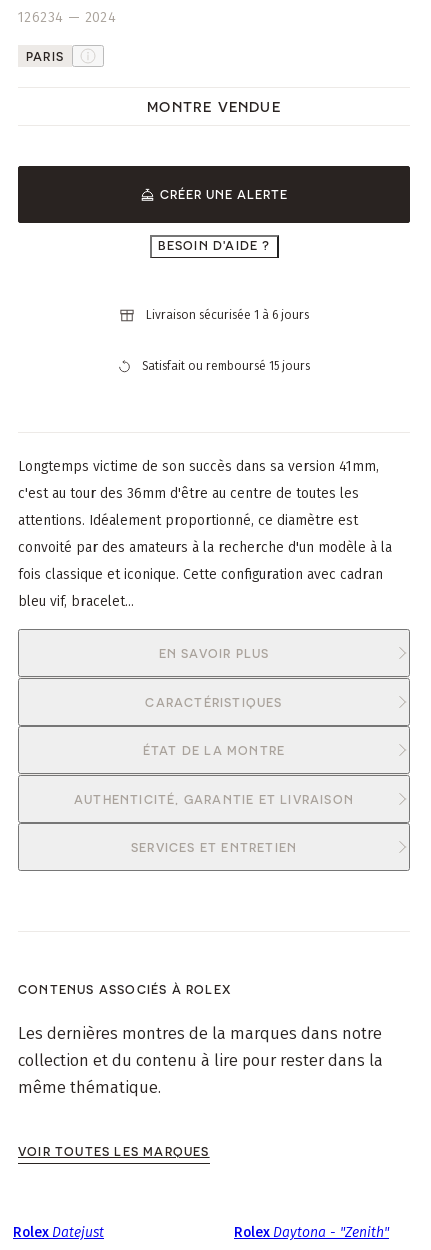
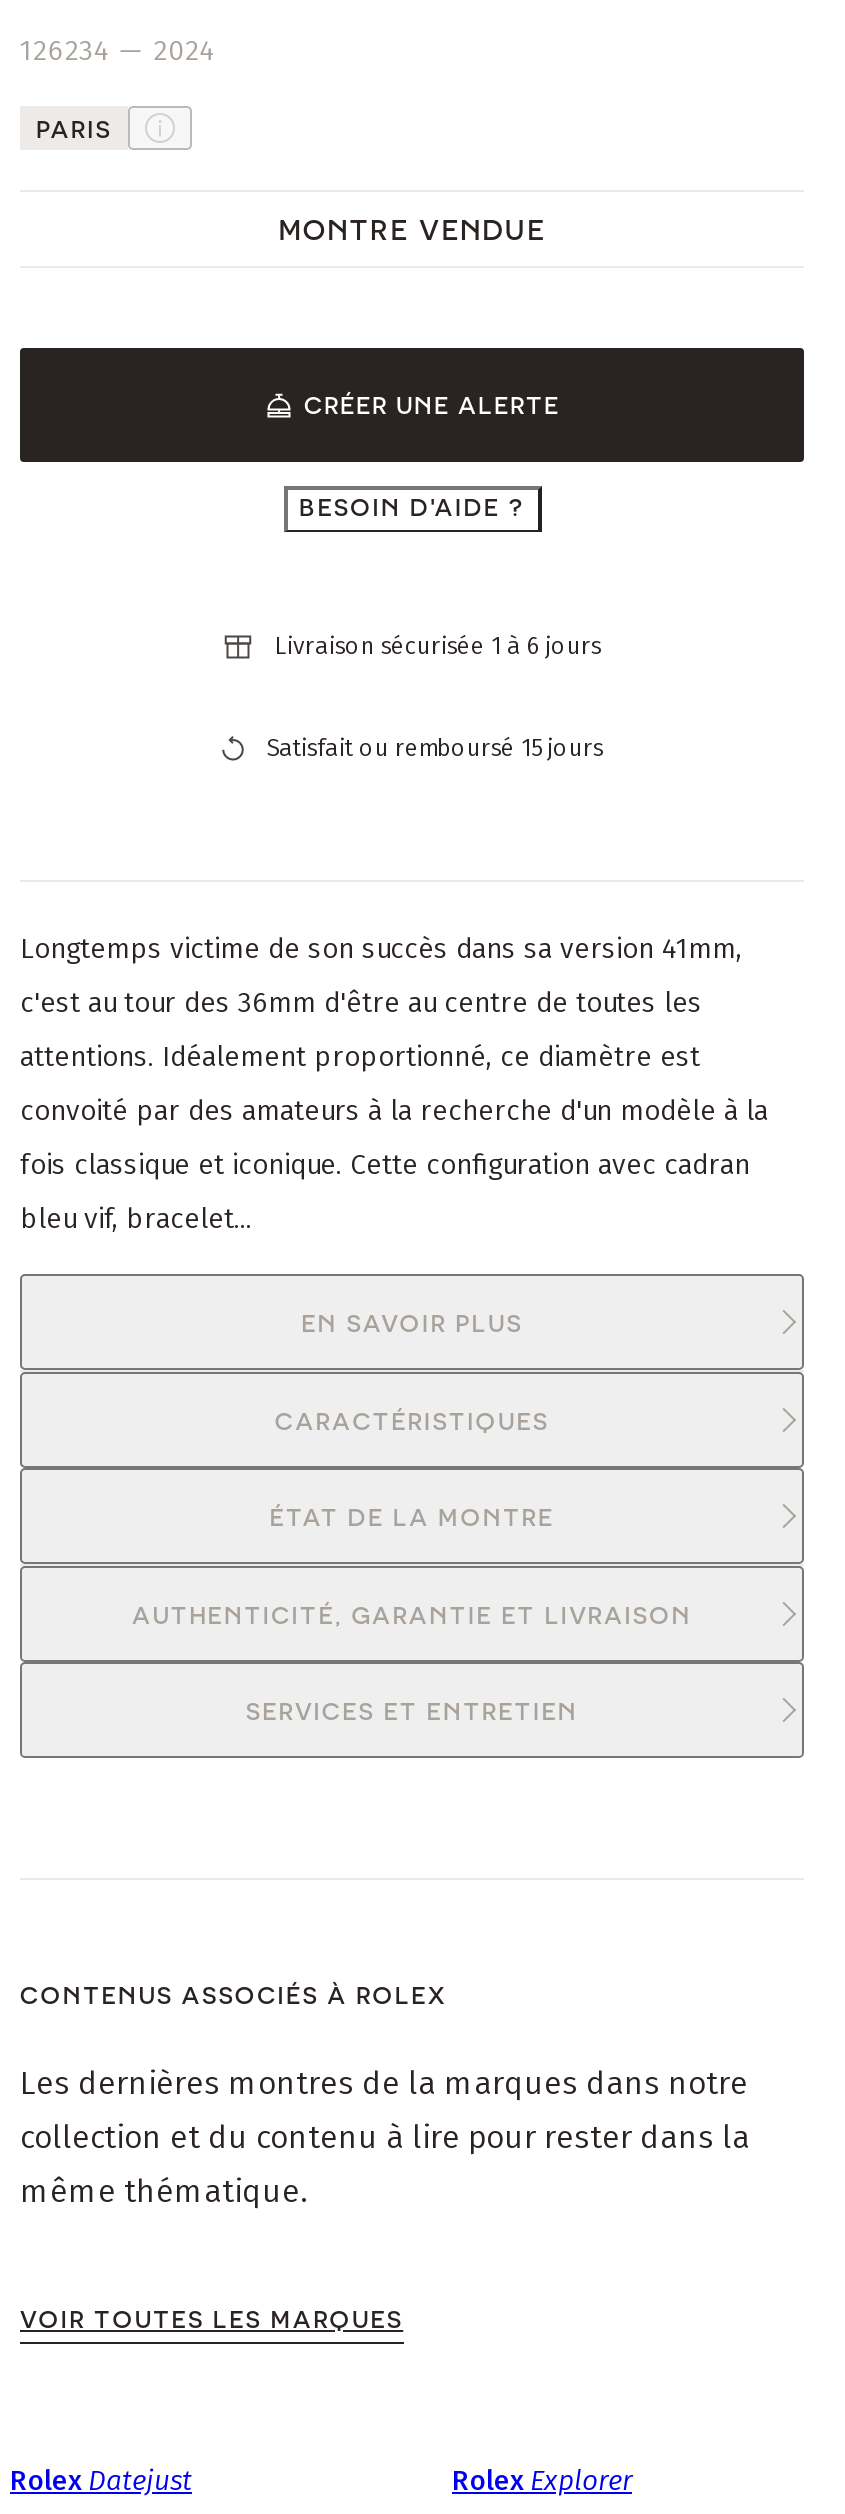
- Rolex Daytona - "Zenith"
+ Rolex Explorer
